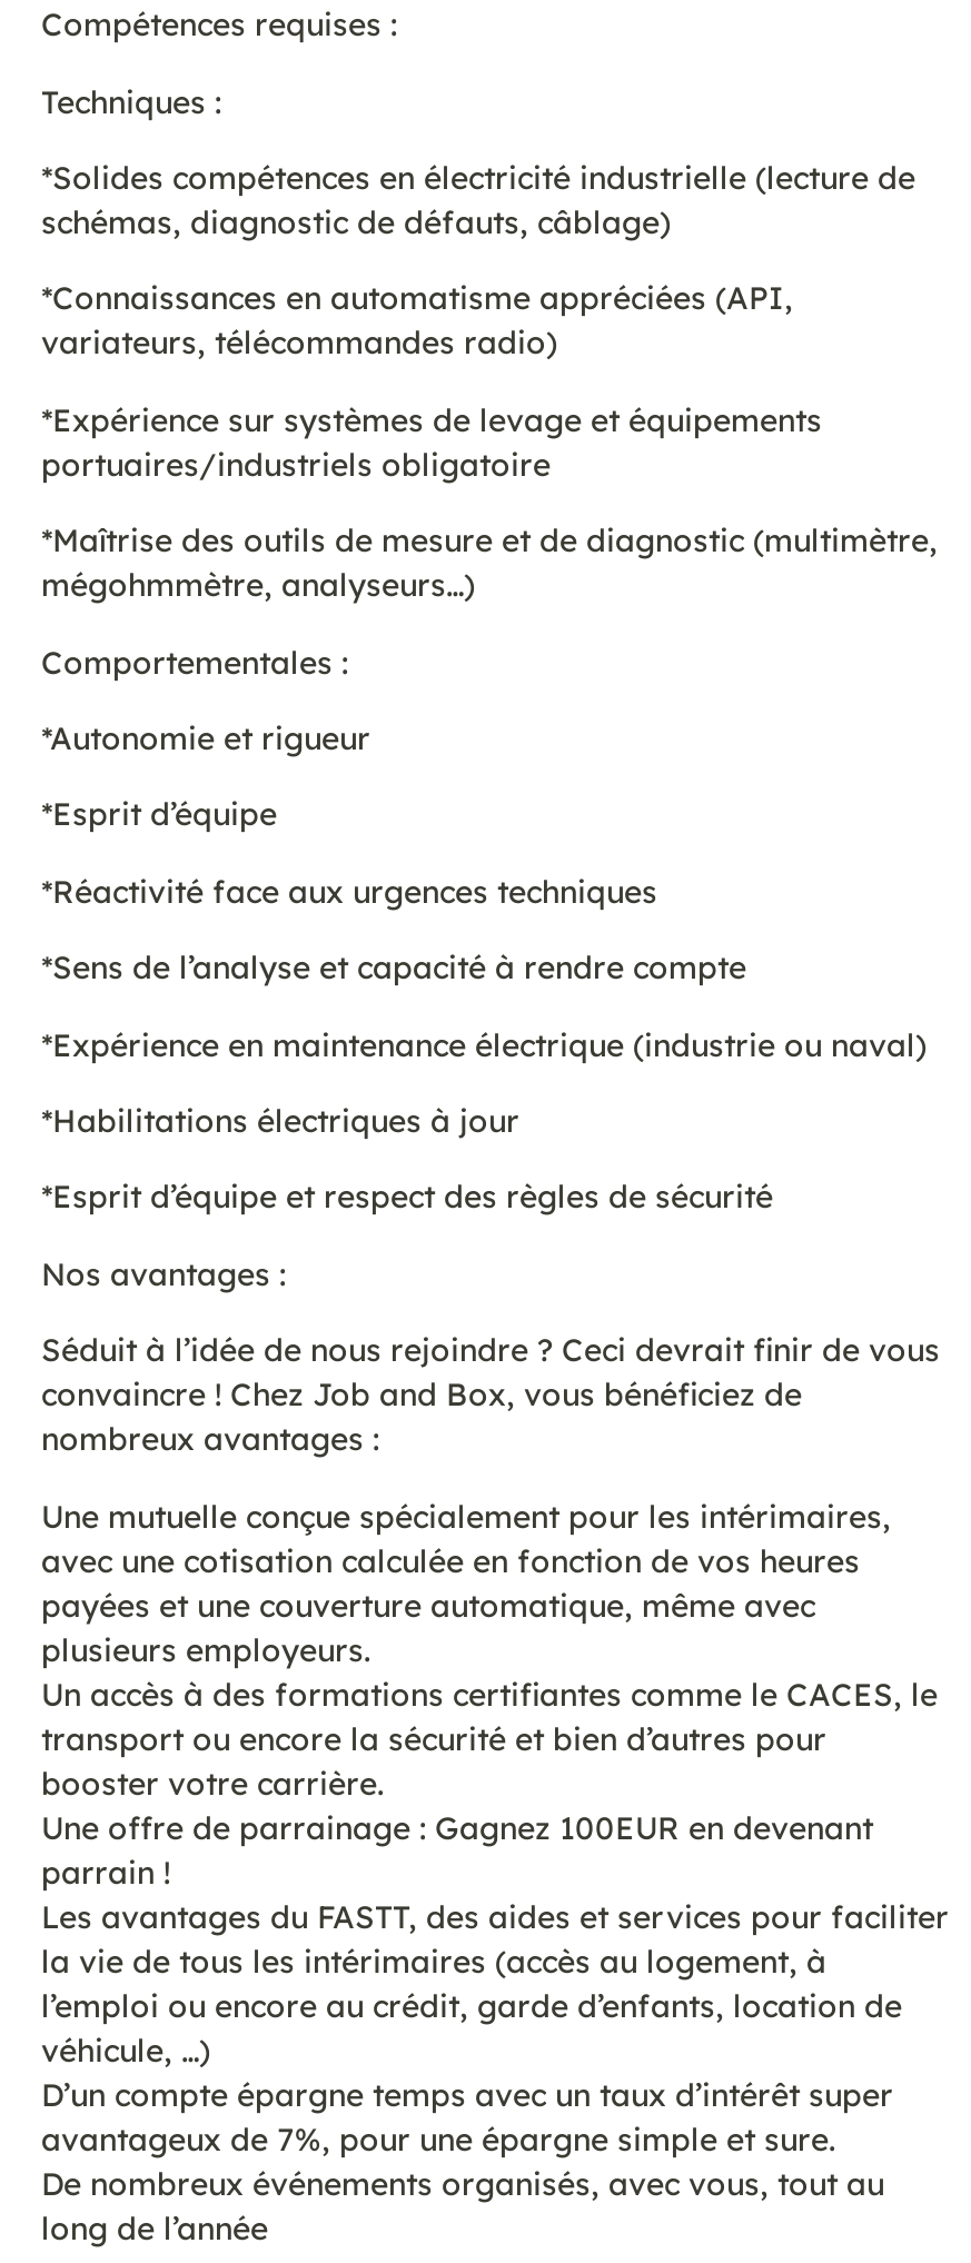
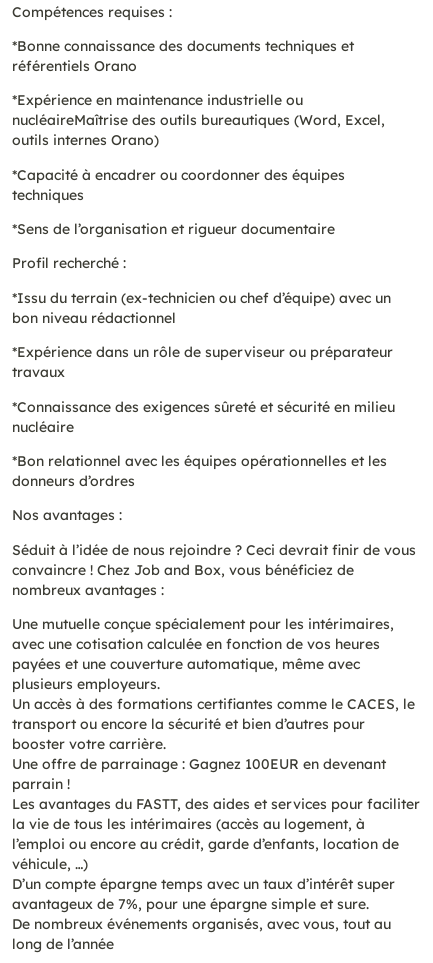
- Techniques :
- *Solides compétences en électricité industrielle (lecture de
- schémas, diagnostic de défauts, câblage)
- *Connaissances en automatisme appréciées (API,
- variateurs, télécommandes radio)
- *Expérience sur systèmes de levage et équipements
- portuaires/industriels obligatoire
- *Maîtrise des outils de mesure et de diagnostic (multimètre,
- mégohmmètre, analyseurs…)
- Comportementales :
- *Autonomie et rigueur
- *Esprit d’équipe
- *Réactivité face aux urgences techniques
- *Sens de l’analyse et capacité à rendre compte
- *Expérience en maintenance électrique (industrie ou naval)
- *Habilitations électriques à jour
- *Esprit d’équipe et respect des règles de sécurité
+ *Bonne connaissance des documents techniques et
+ référentiels Orano
+ *Expérience en maintenance industrielle ou
+ nucléaireMaîtrise des outils bureautiques (Word, Excel,
+ outils internes Orano)
+ *Capacité à encadrer ou coordonner des équipes
+ techniques
+ *Sens de l’organisation et rigueur documentaire
+ Profil recherché :
+ *Issu du terrain (ex-technicien ou chef d’équipe) avec un
+ bon niveau rédactionnel
+ *Expérience dans un rôle de superviseur ou préparateur
+ travaux
+ *Connaissance des exigences sûreté et sécurité en milieu
+ nucléaire
+ *Bon relationnel avec les équipes opérationnelles et les
+ donneurs d’ordres
